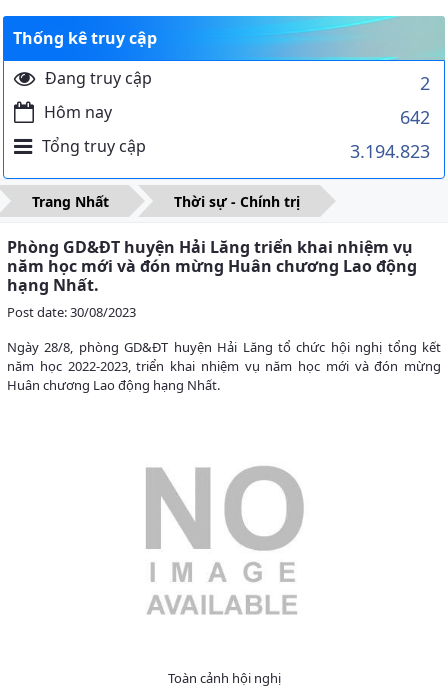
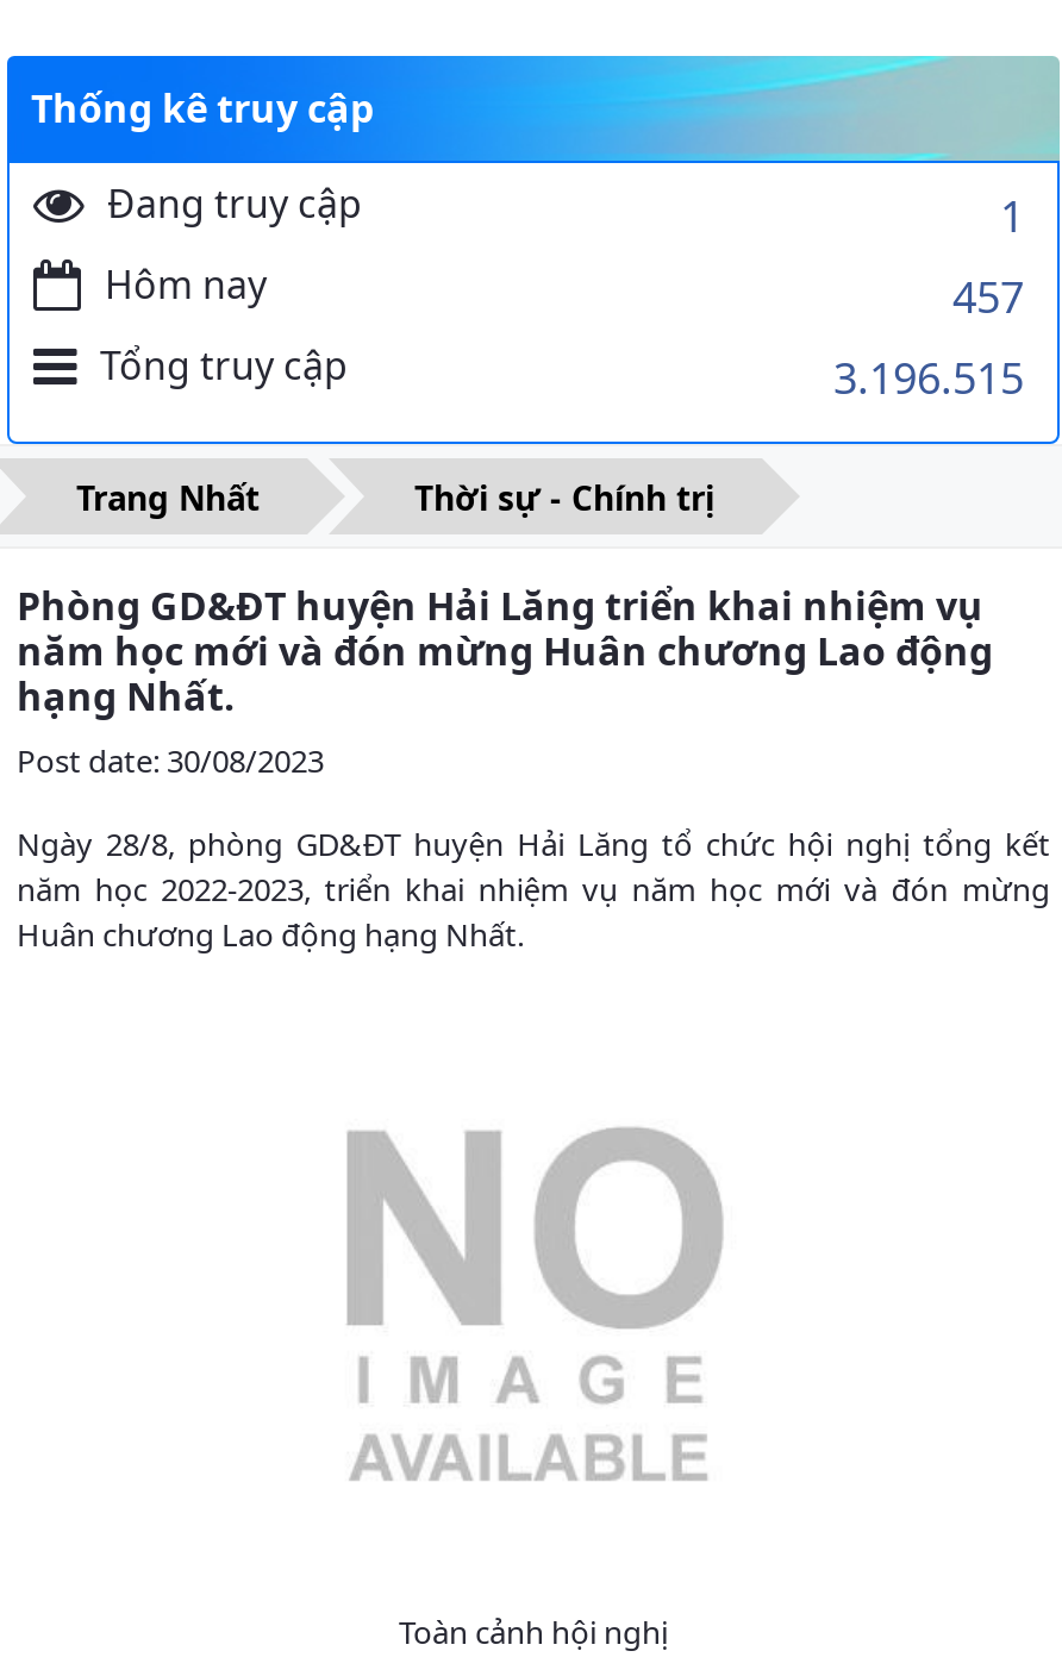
- 2
+ 1

- 642
+ 457

- 3.194.823
+ 3.196.515
